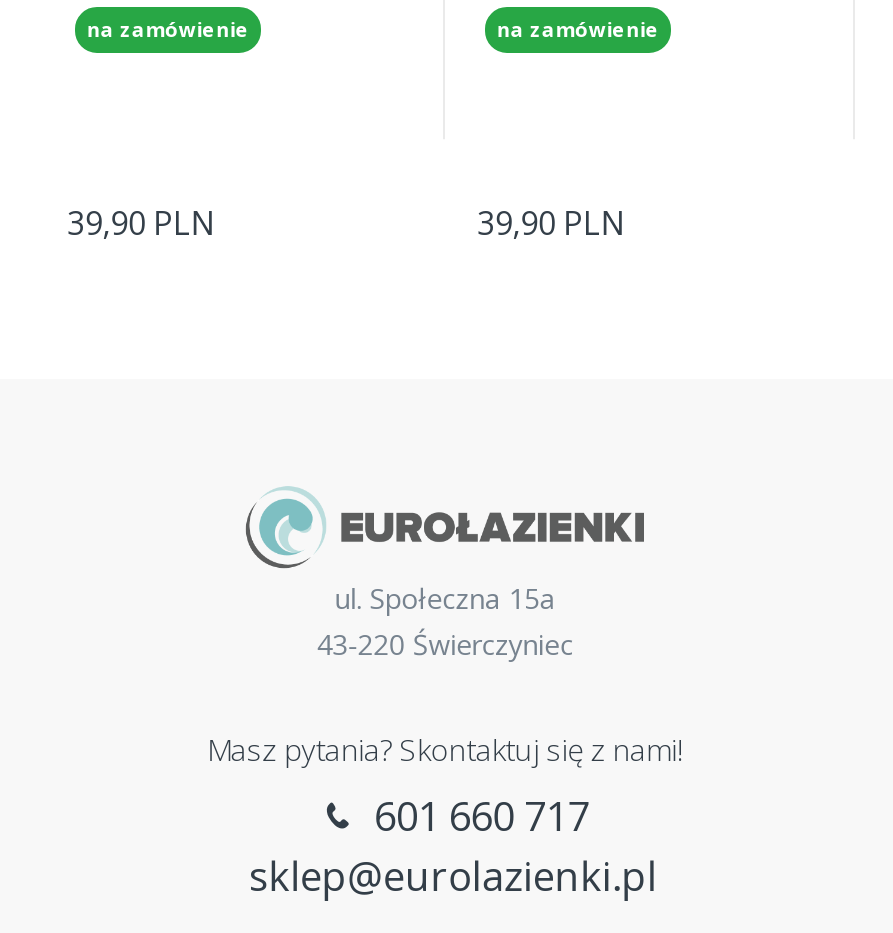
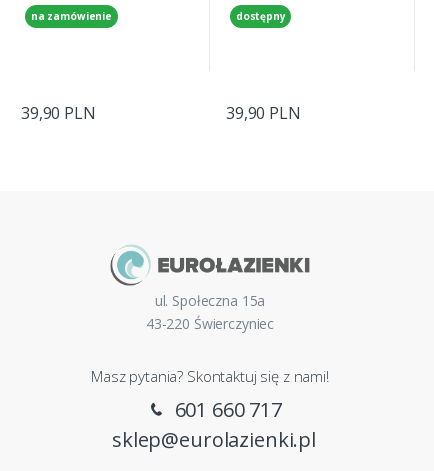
- na zamówienie
+ dostępny
